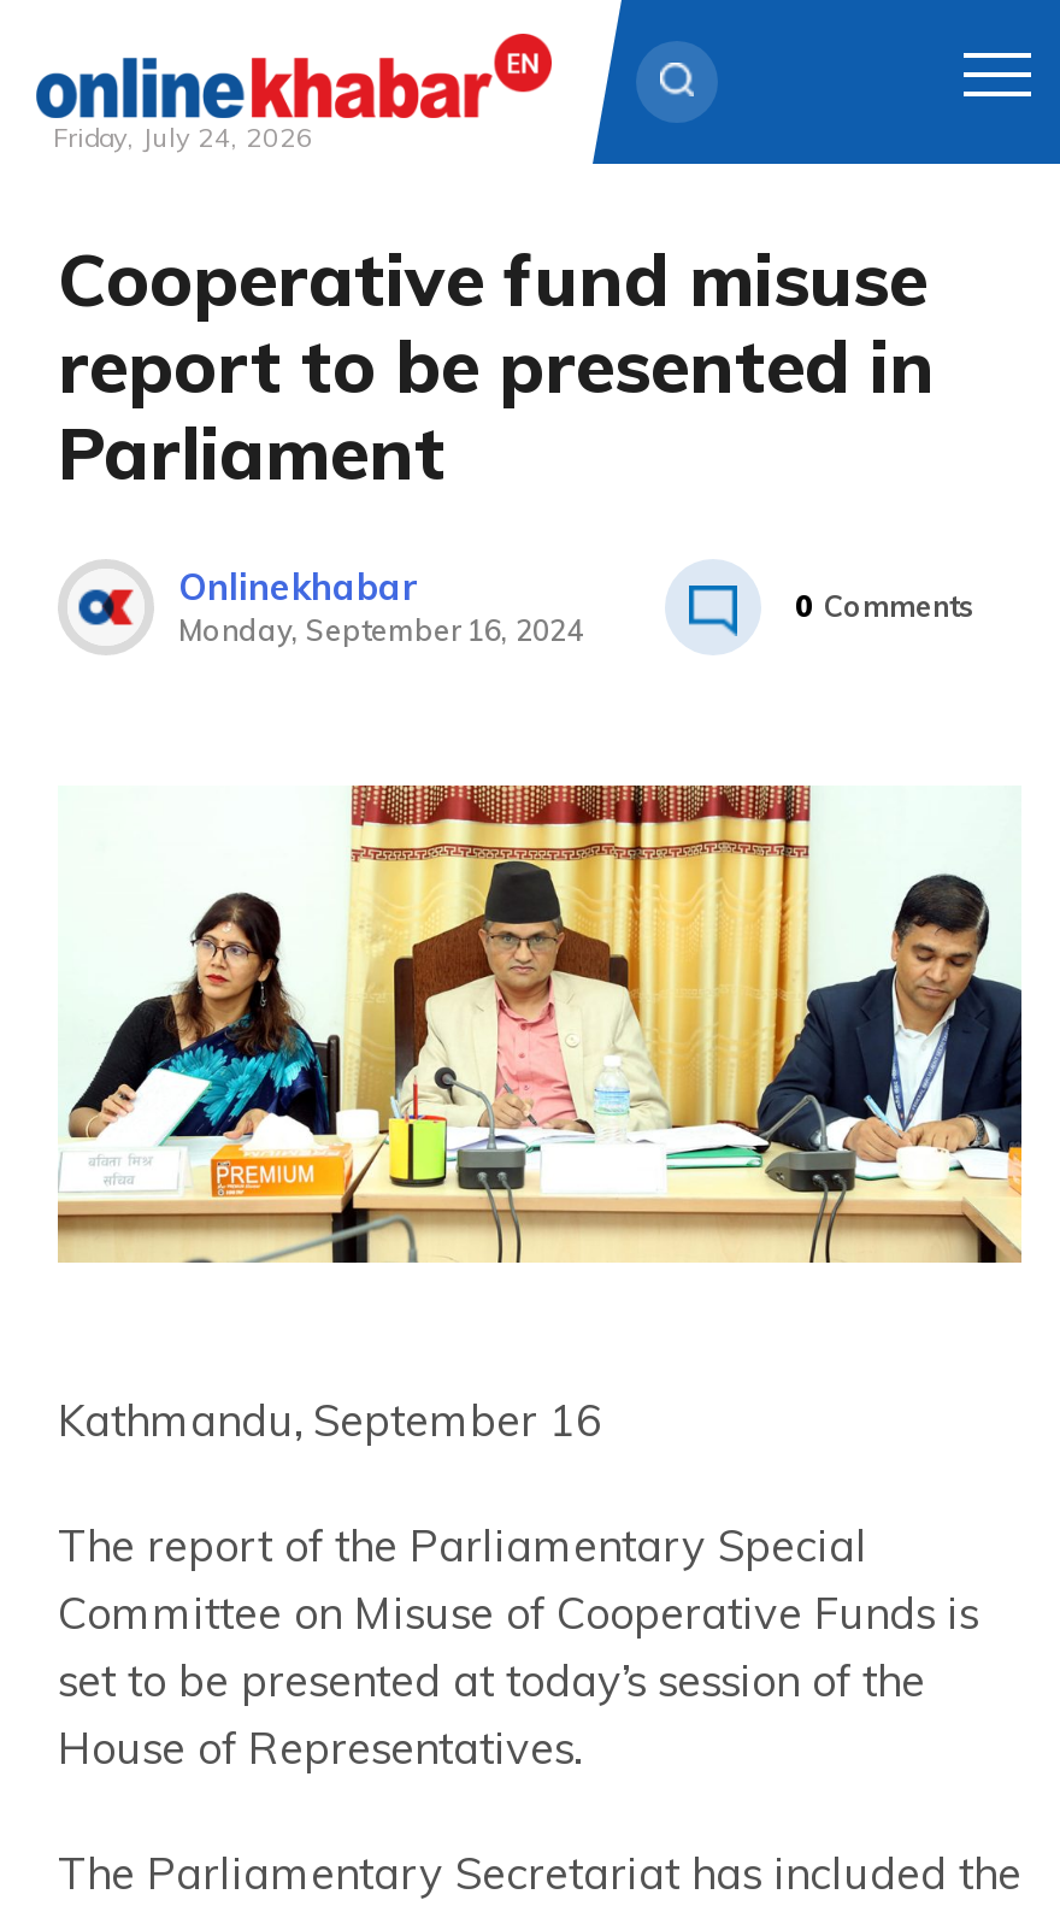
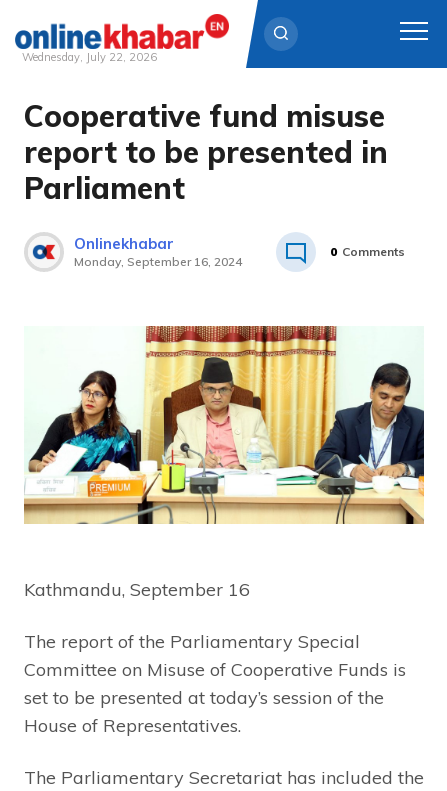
- Friday, July 24, 2026
+ Wednesday, July 22, 2026
